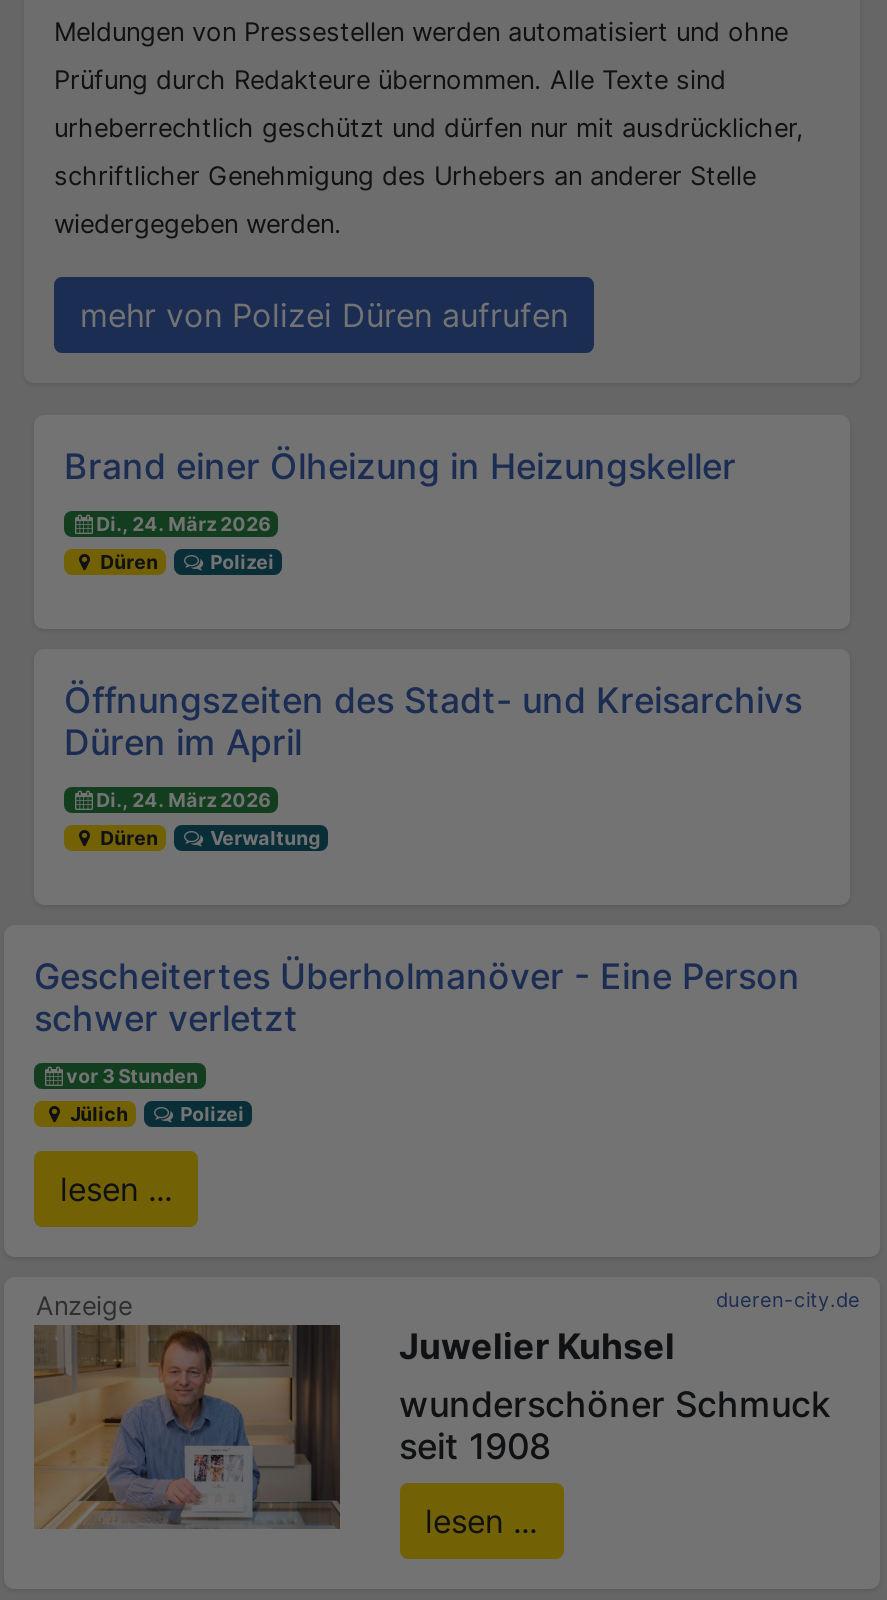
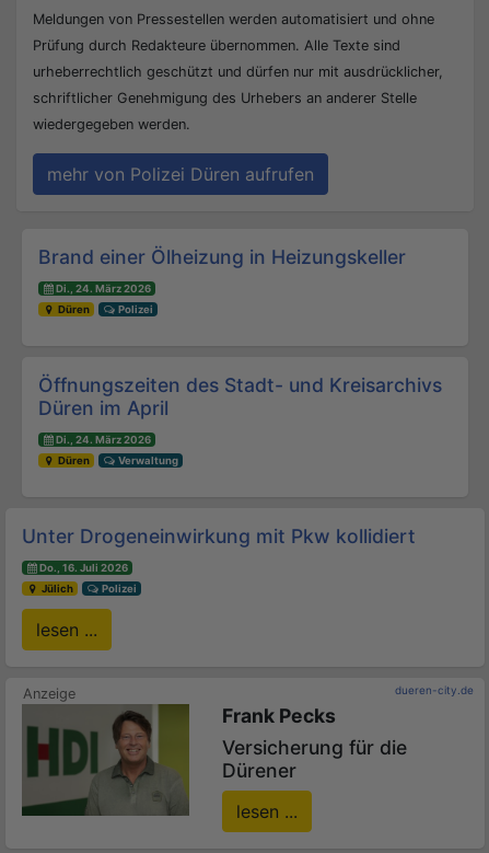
- Gescheitertes Überholmanöver - Eine Person
- schwer verletzt
+ Unter Drogeneinwirkung mit Pkw kollidiert

- vor 3 Stunden
+ Do., 16. Juli 2026

- [image]
- Juwelier Kuhsel
- wunderschöner Schmuck
- seit 1908
+ [image]
+ Frank Pecks
+ Versicherung für die
+ Dürener
